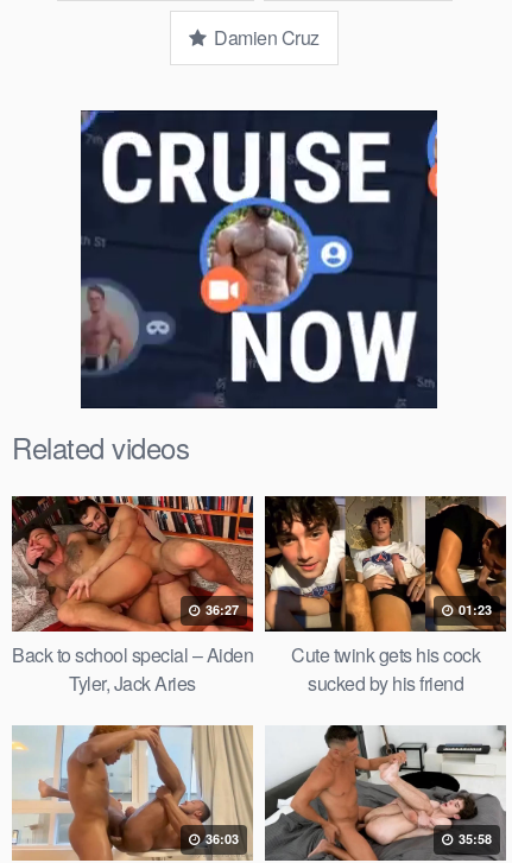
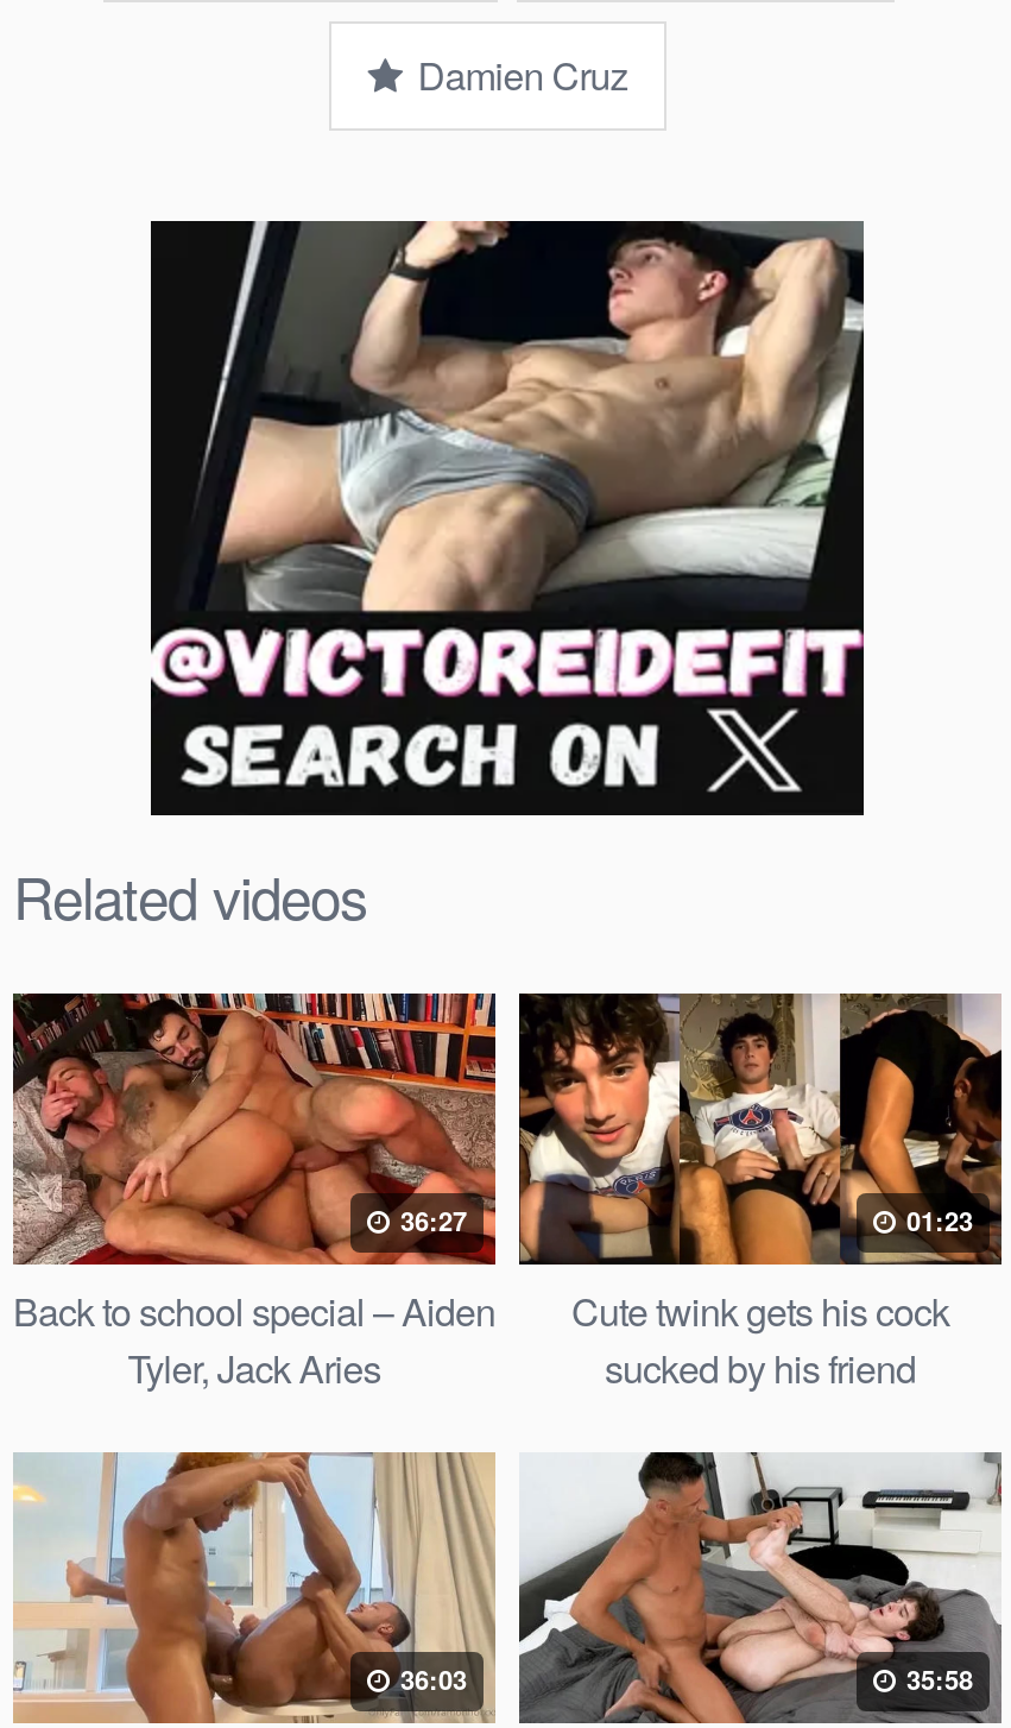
- [image]
+ [image]
